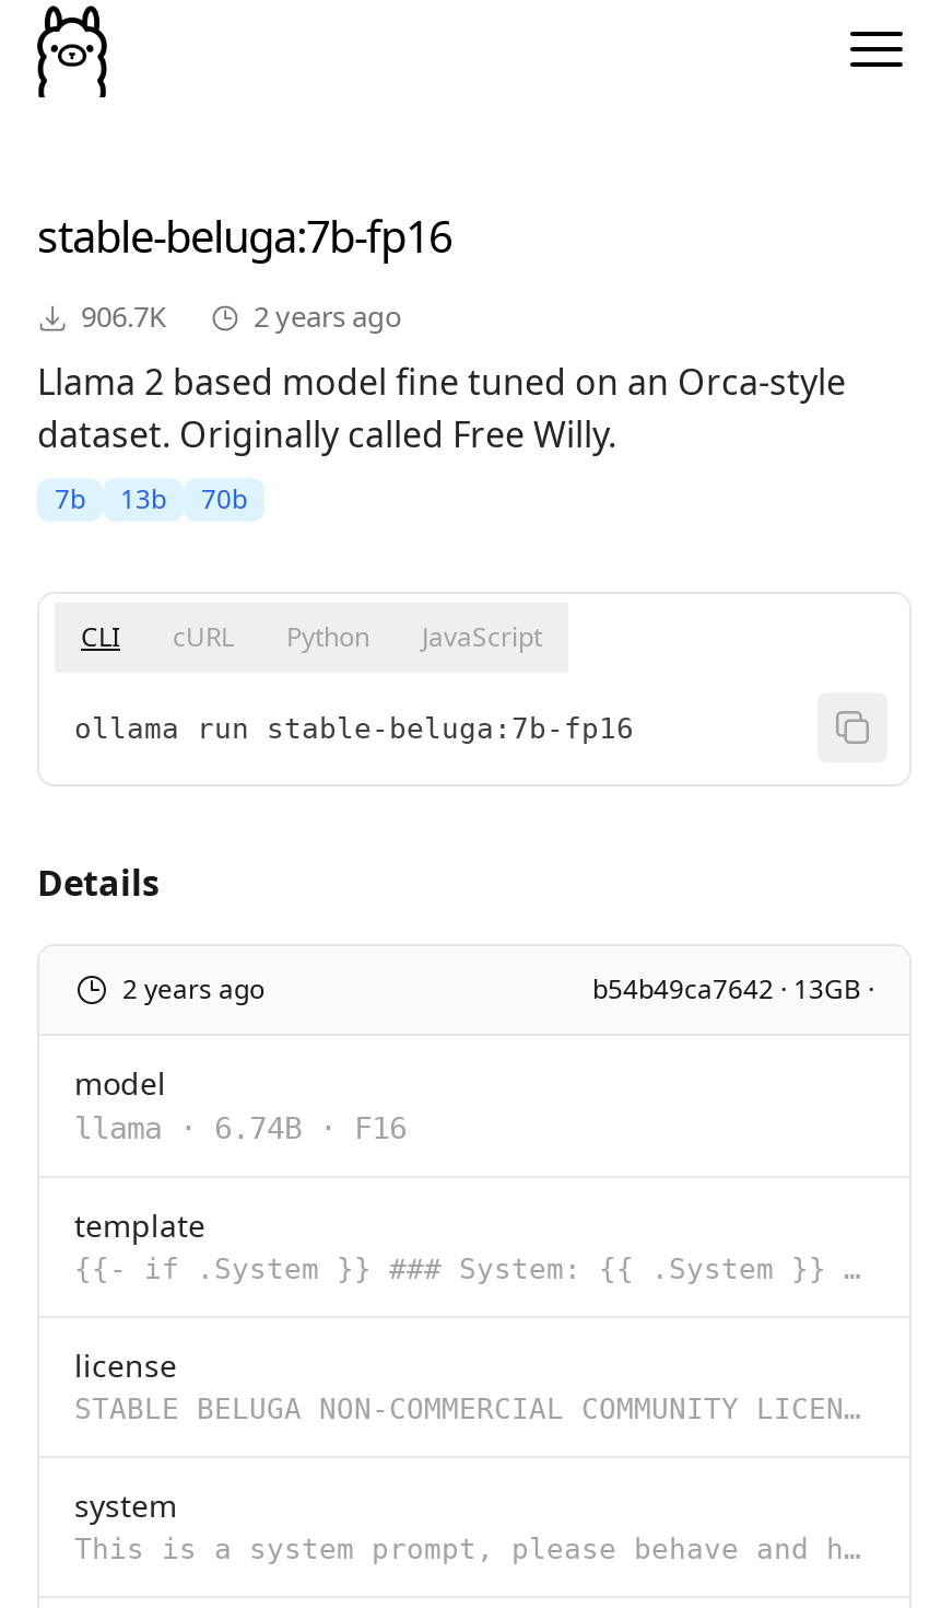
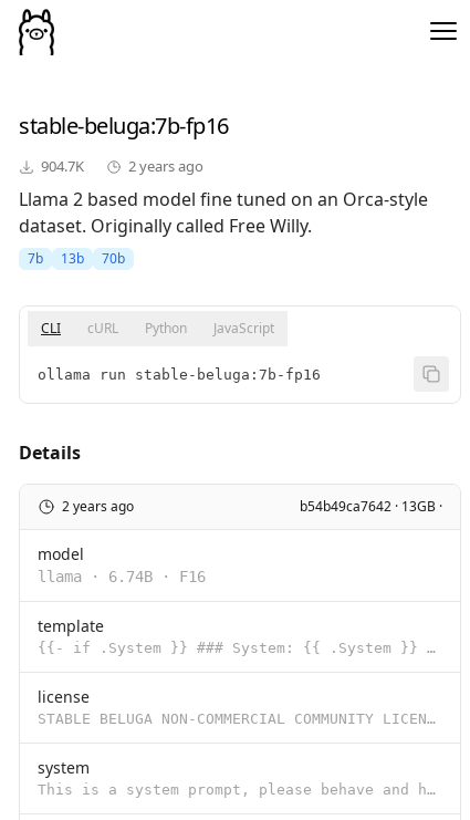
- 906.7K
+ 904.7K
